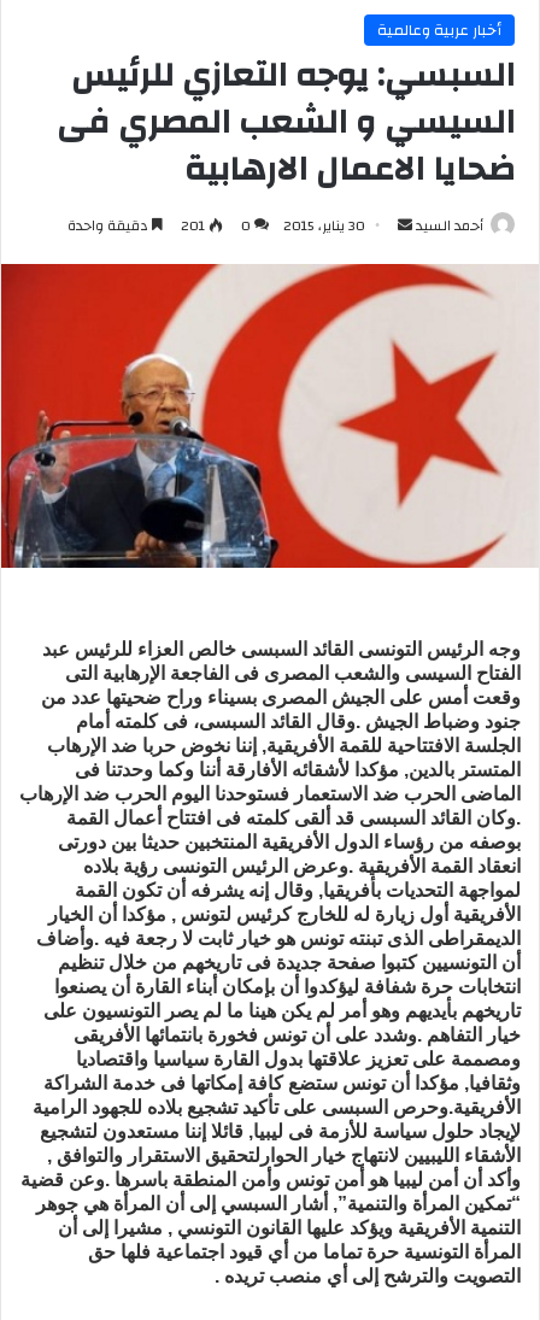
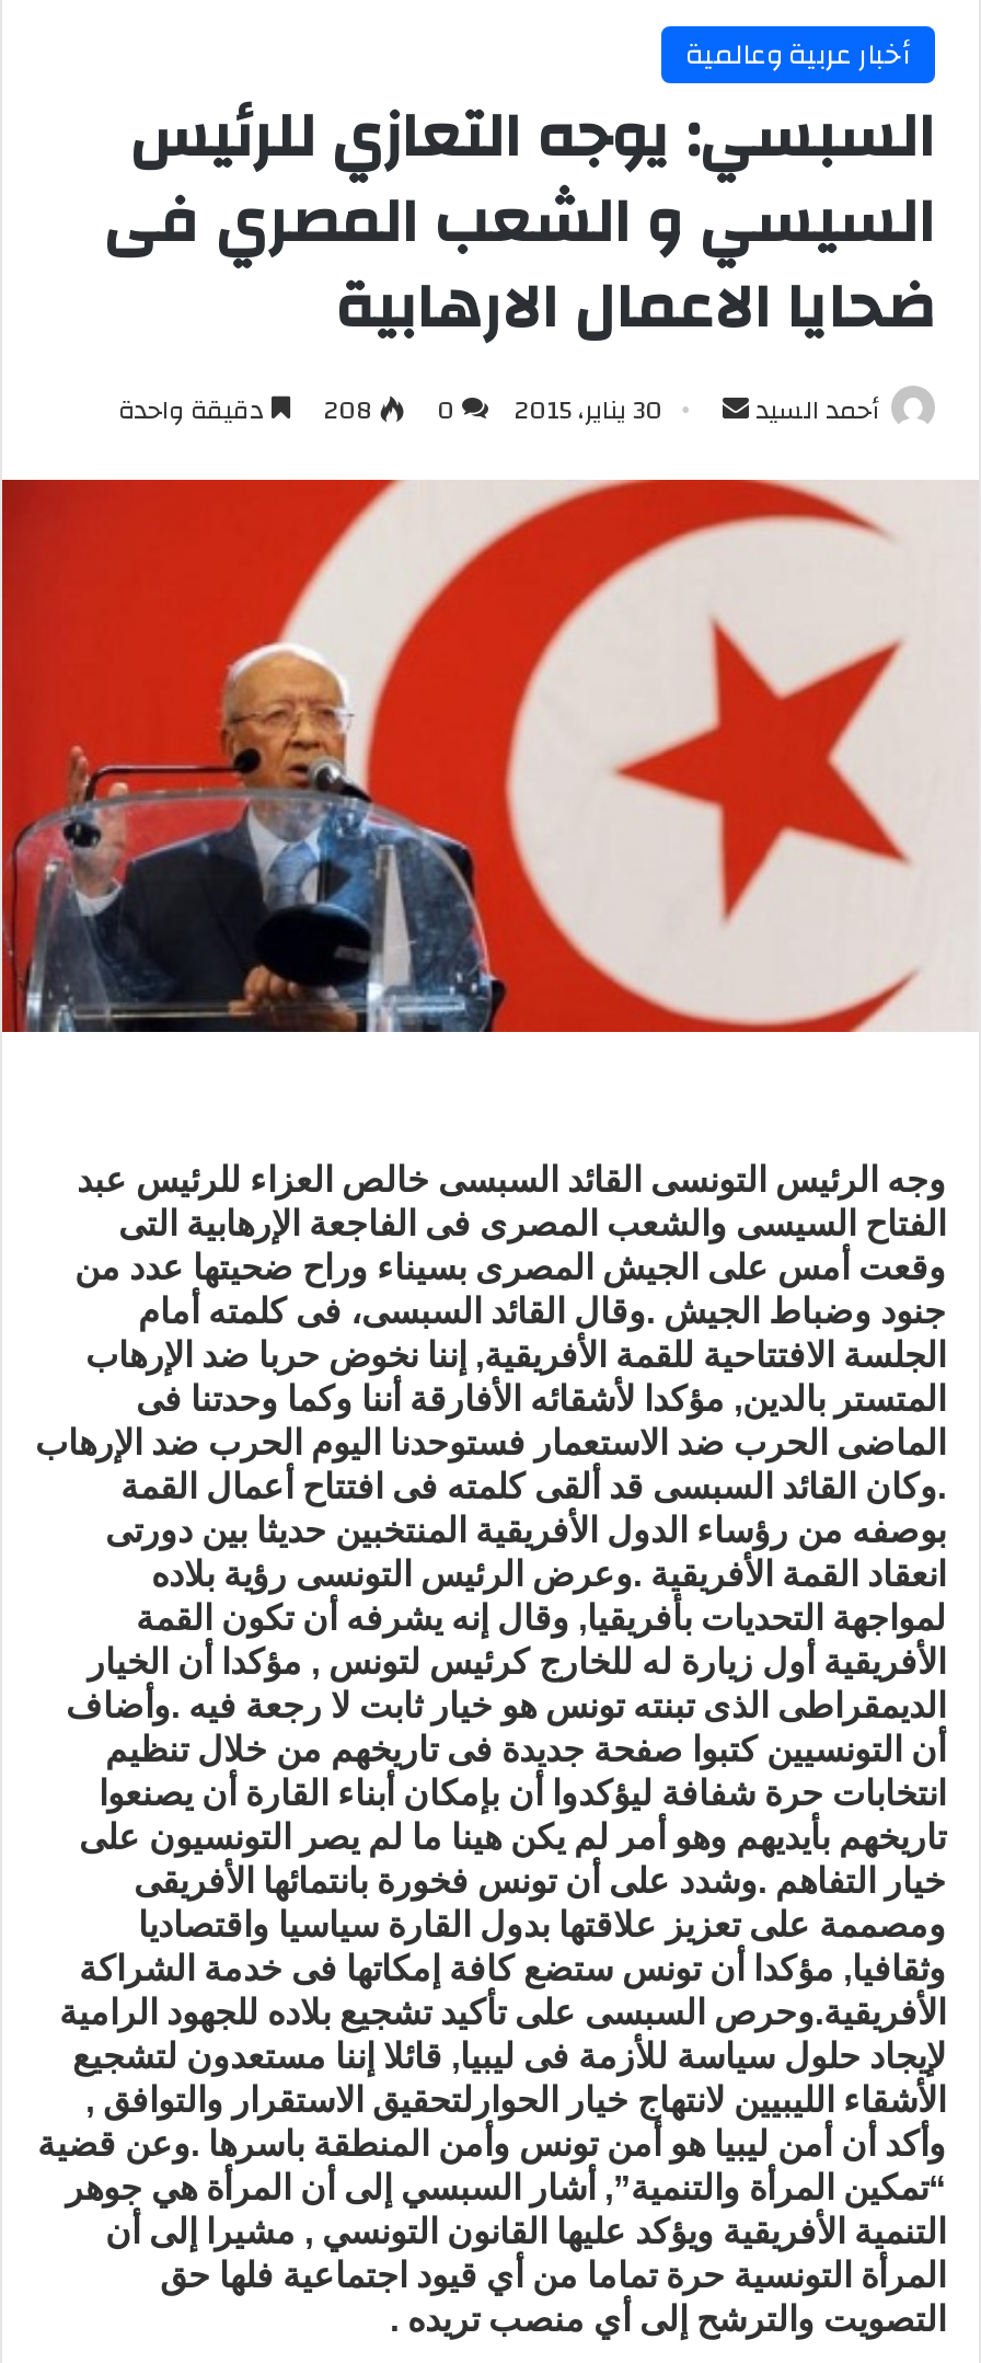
- 0 201 دقيقة واحدة
+ 0 208 دقيقة واحدة
